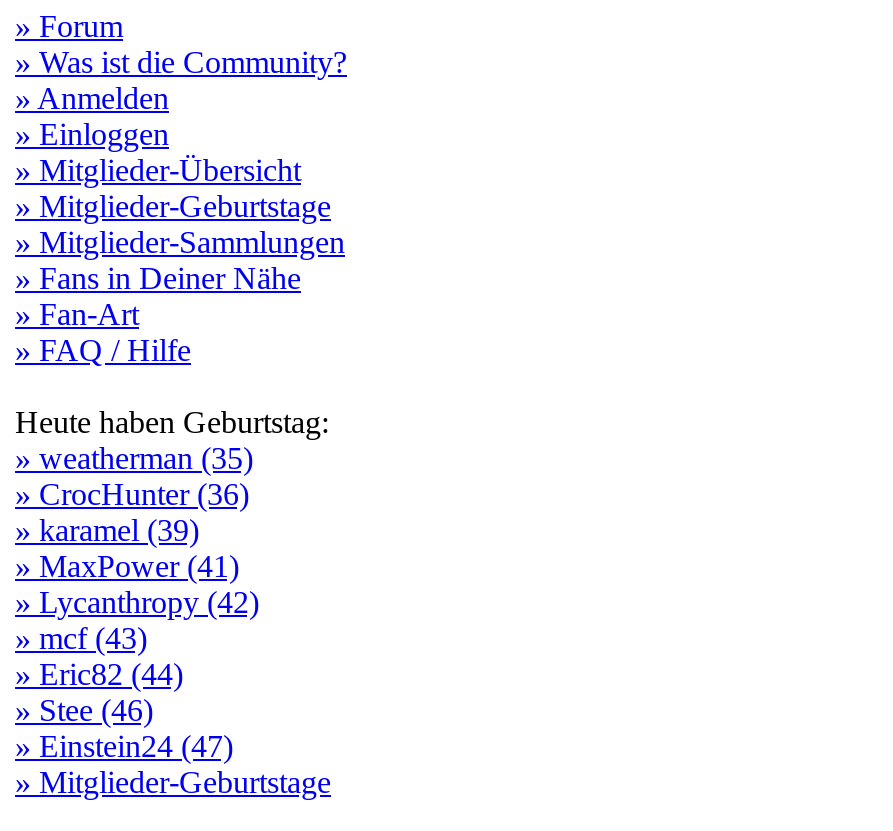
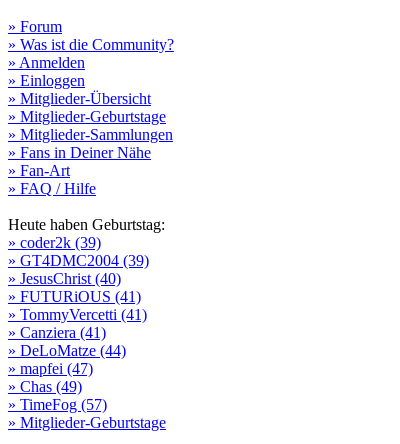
- » weatherman (35)
- » CrocHunter (36)
- » karamel (39)
- » MaxPower (41)
- » Lycanthropy (42)
- » mcf (43)
- » Eric82 (44)
- » Stee (46)
- » Einstein24 (47)
+ » coder2k (39)
+ » GT4DMC2004 (39)
+ » JesusChrist (40)
+ » FUTURiOUS (41)
+ » TommyVercetti (41)
+ » Canziera (41)
+ » DeLoMatze (44)
+ » mapfei (47)
+ » Chas (49)
+ » TimeFog (57)
